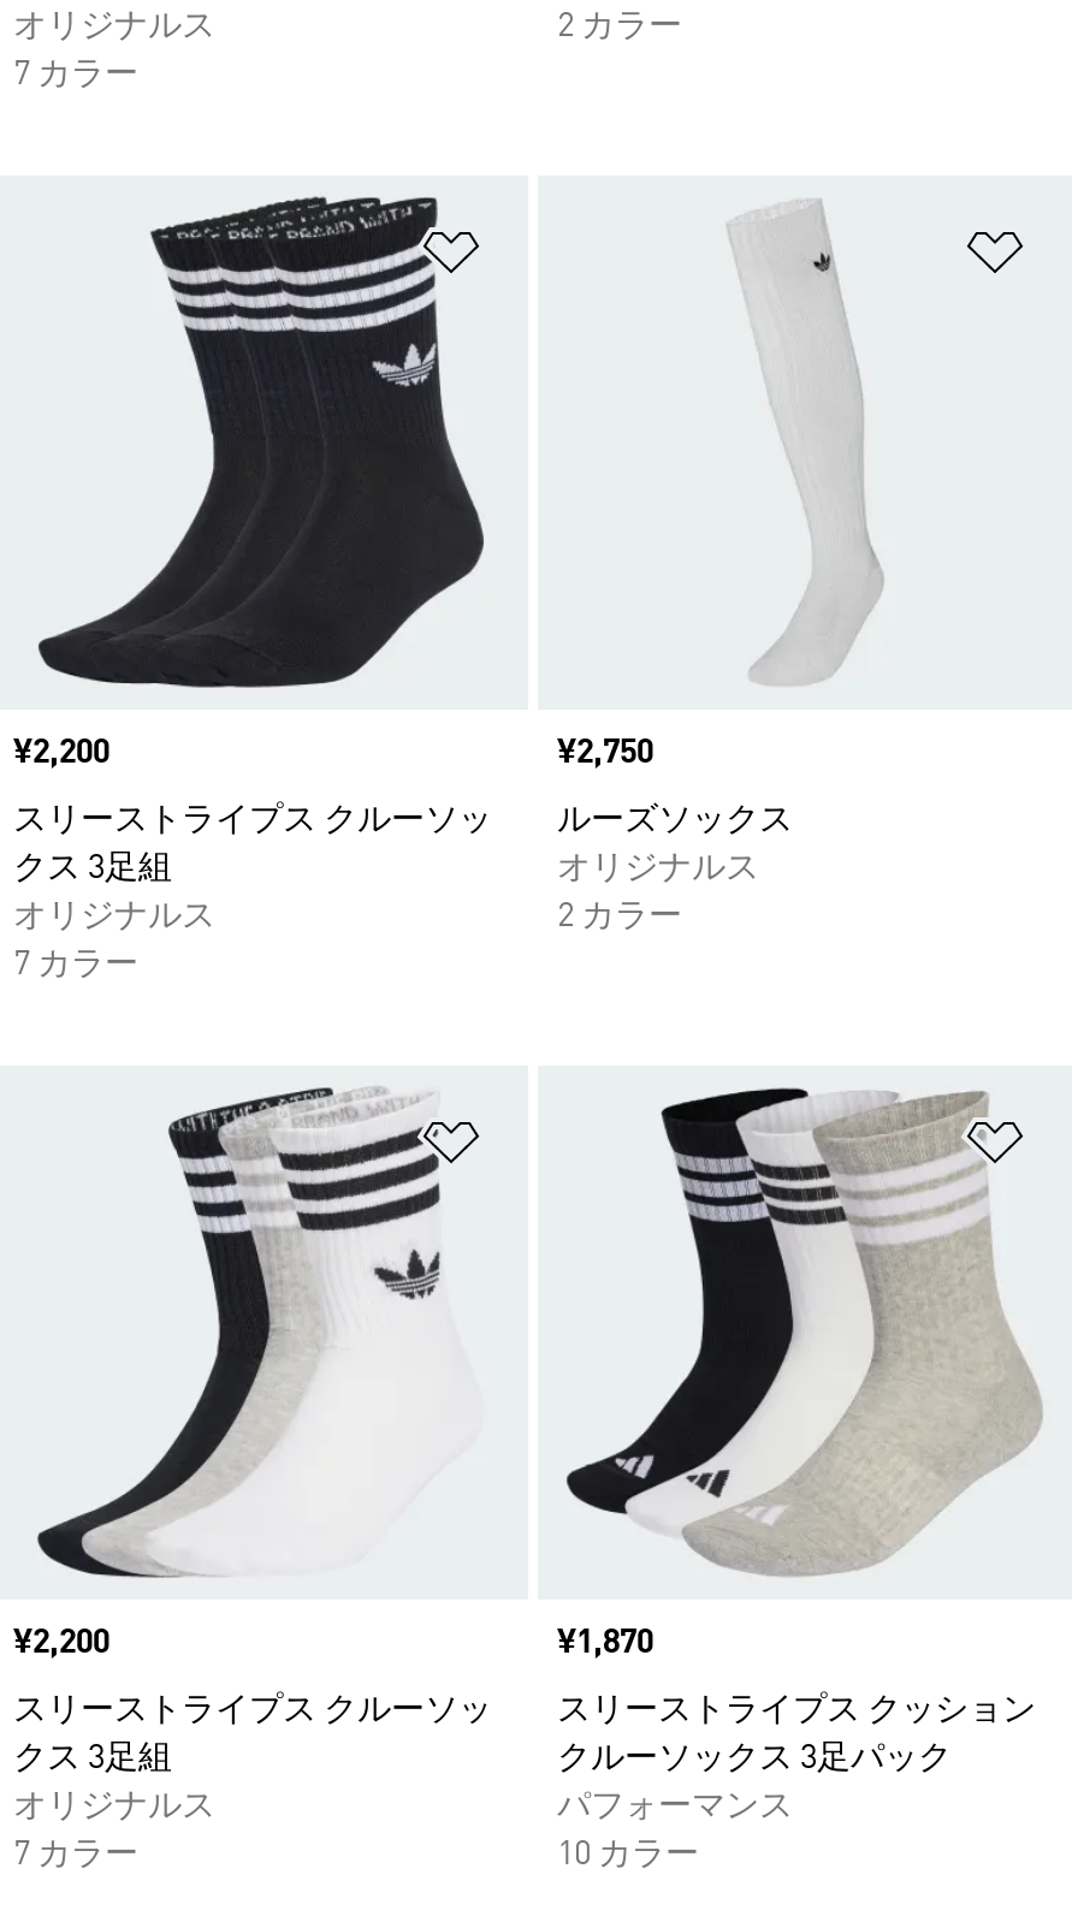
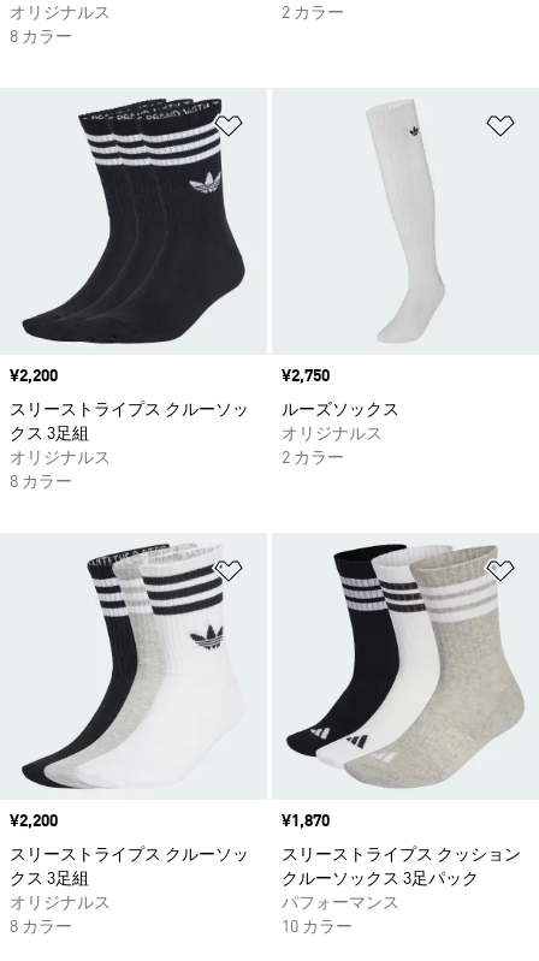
- 7 カラー
+ 8 カラー

- 7 カラー
+ 8 カラー

- 7 カラー
+ 8 カラー
